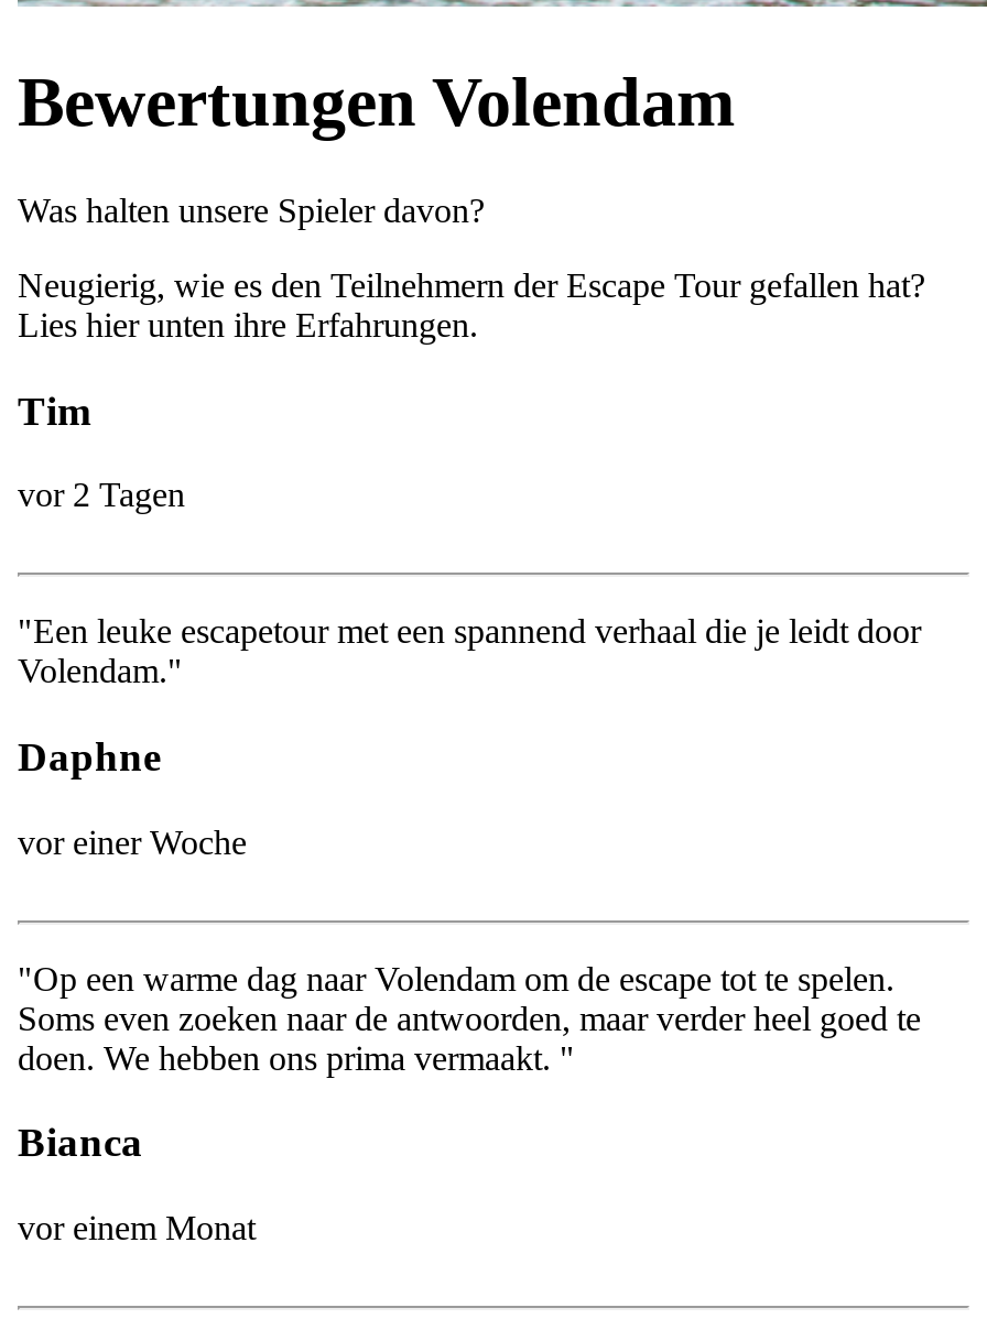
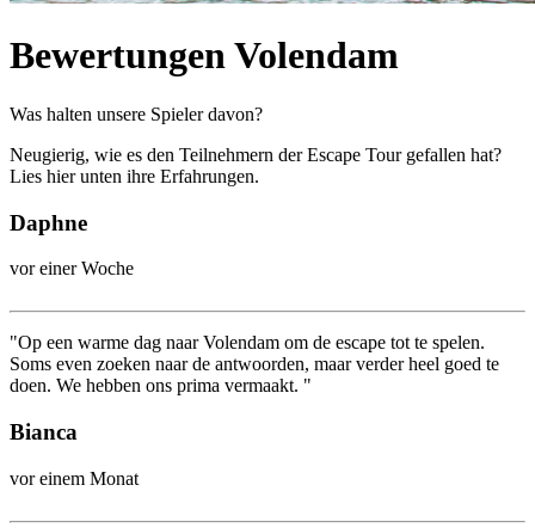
- Tim
- vor 2 Tagen

- "Een leuke escapetour met een spannend verhaal die je leidt door
- Volendam."
